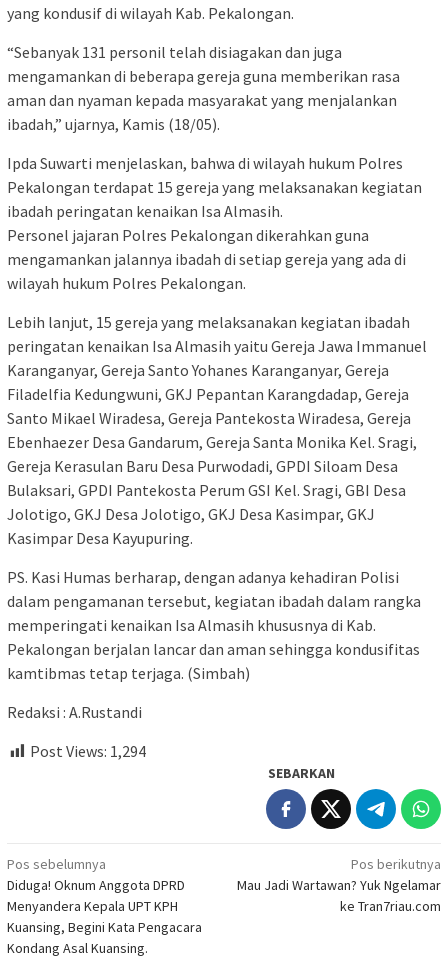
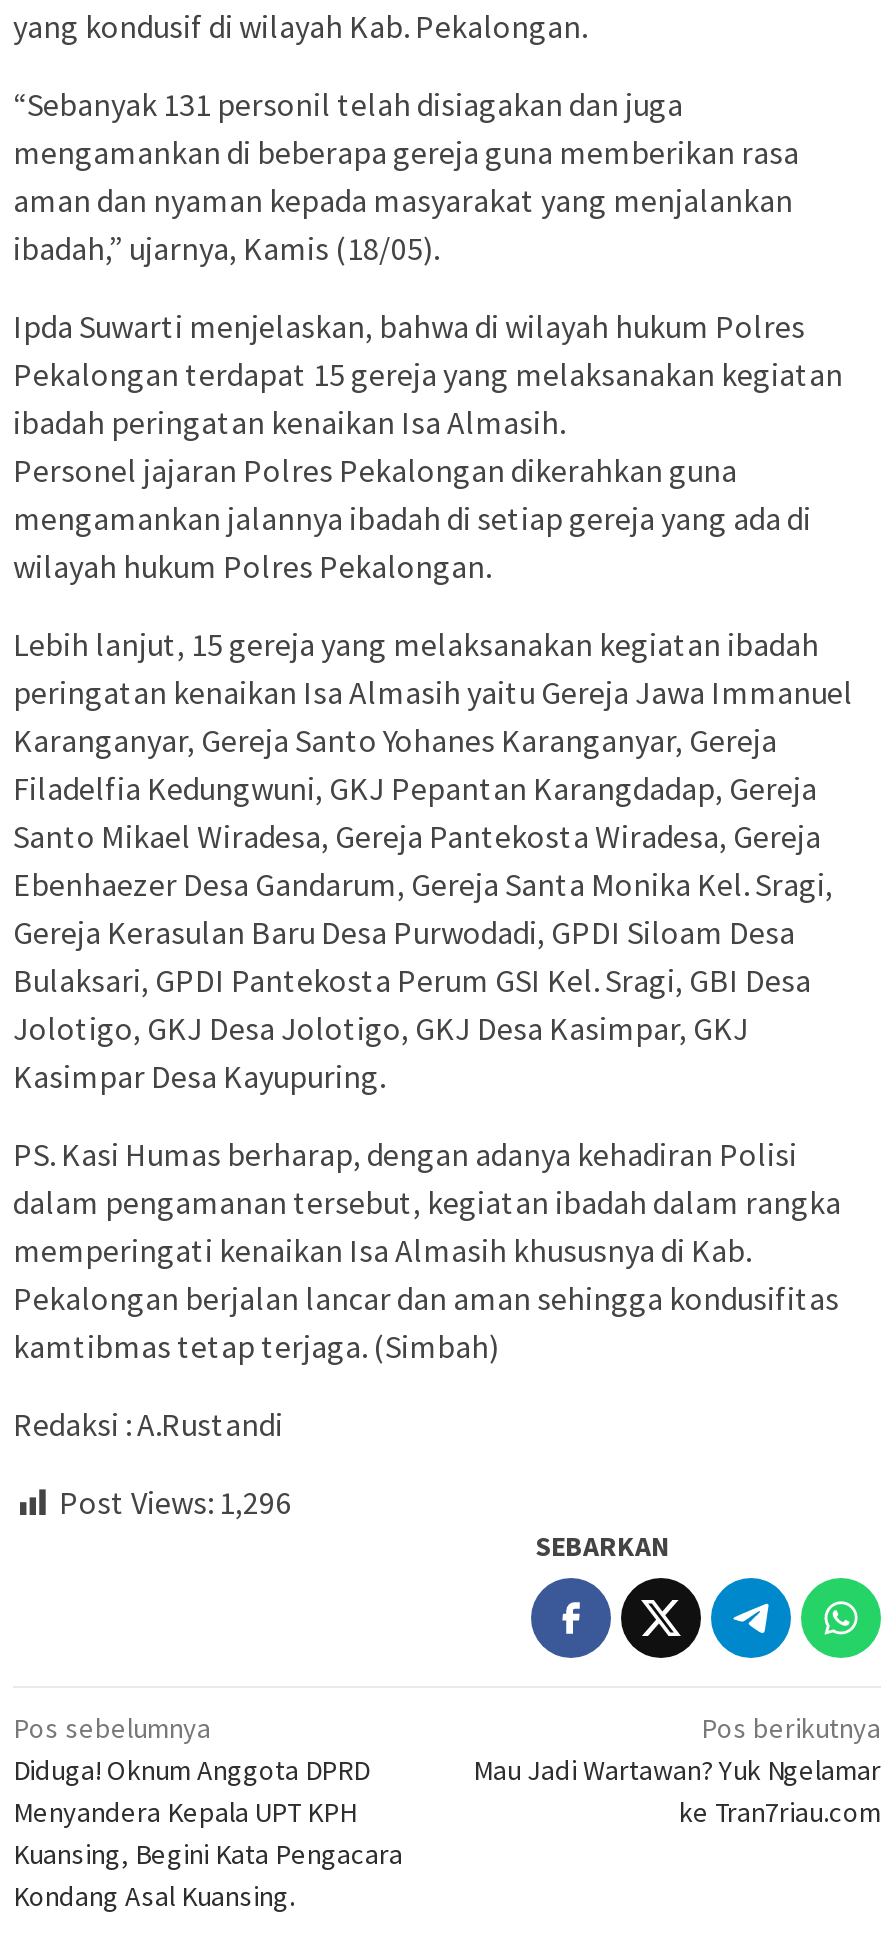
- Post Views: 1,294
+ Post Views: 1,296
